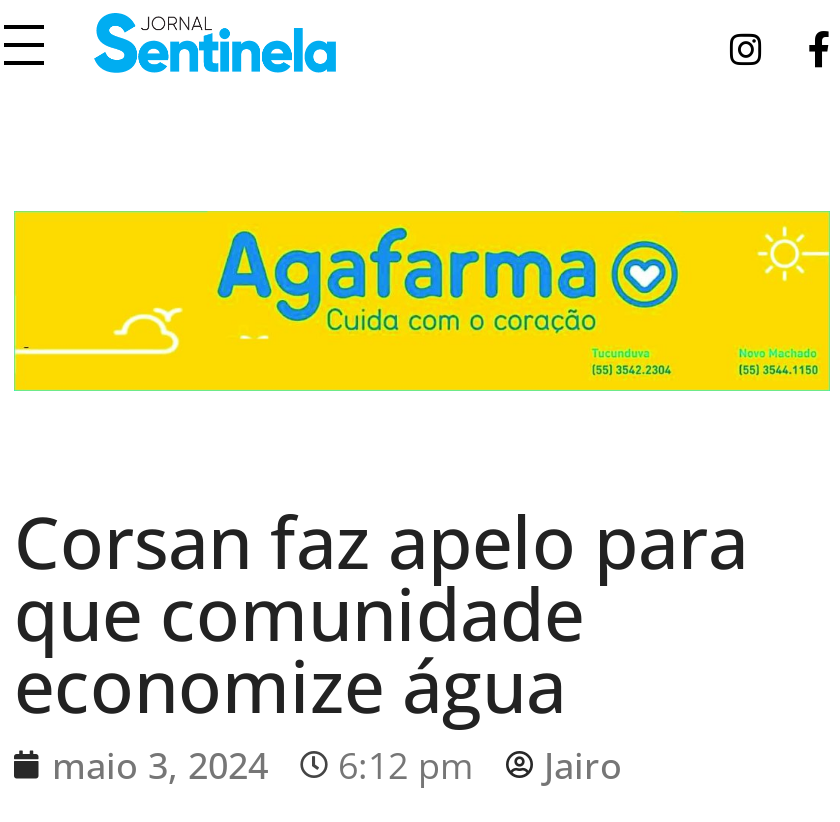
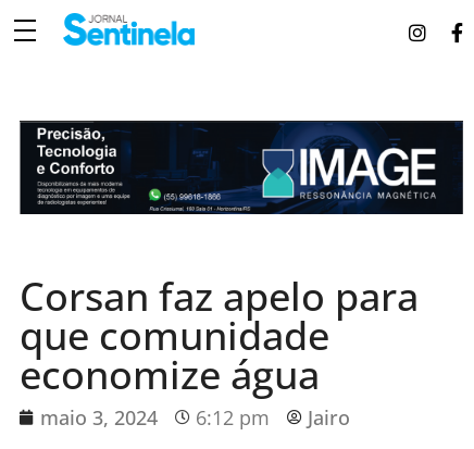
- [image]
+ [image]
